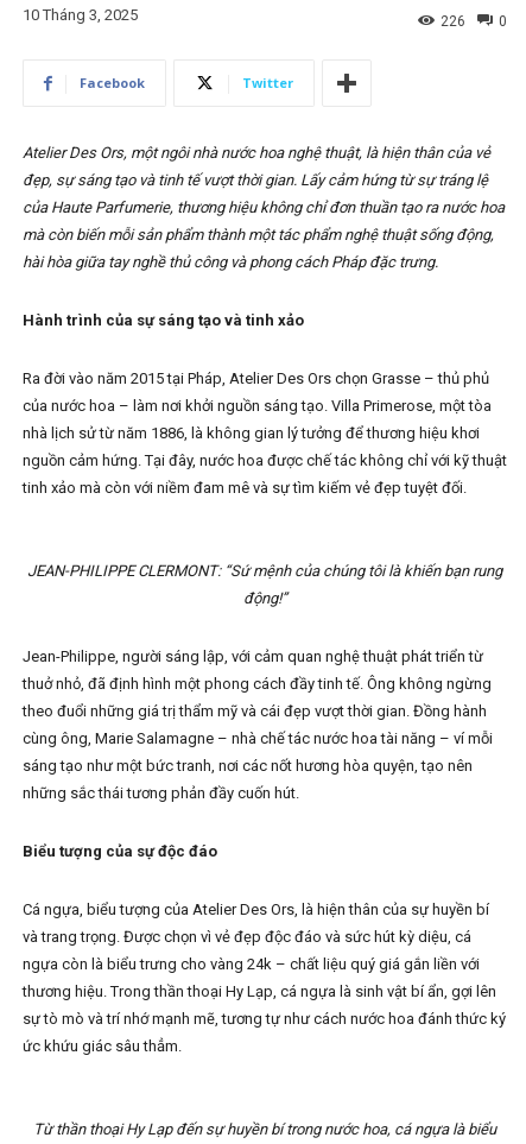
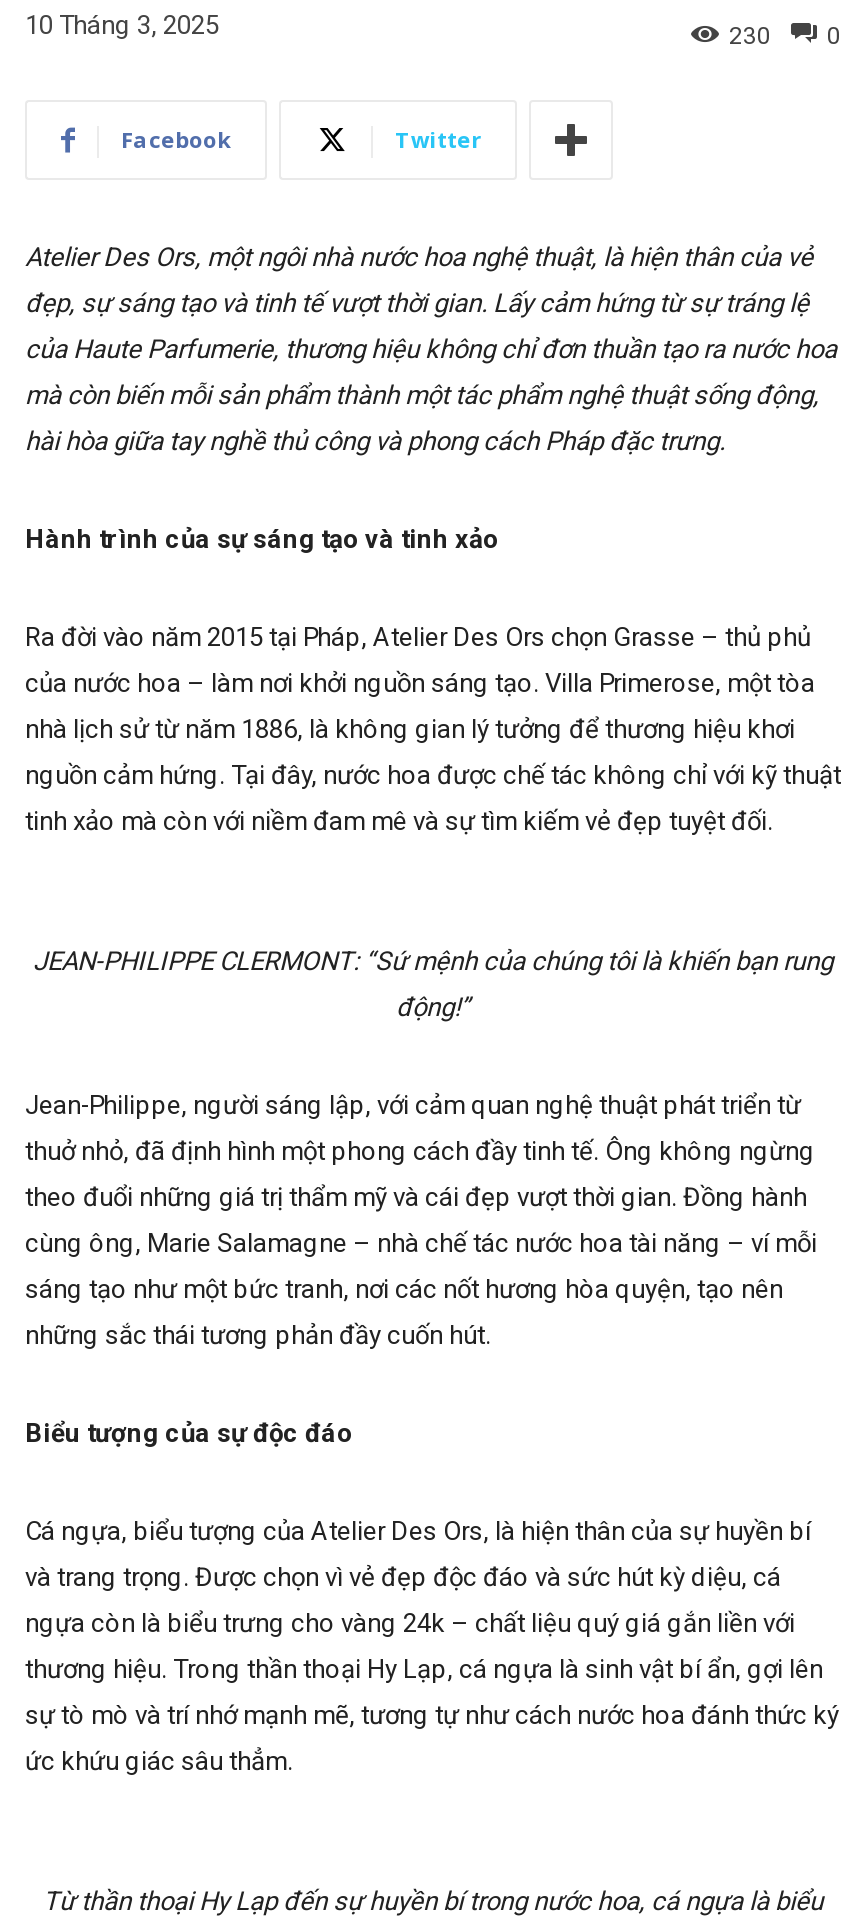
- 226 0
+ 230 0
